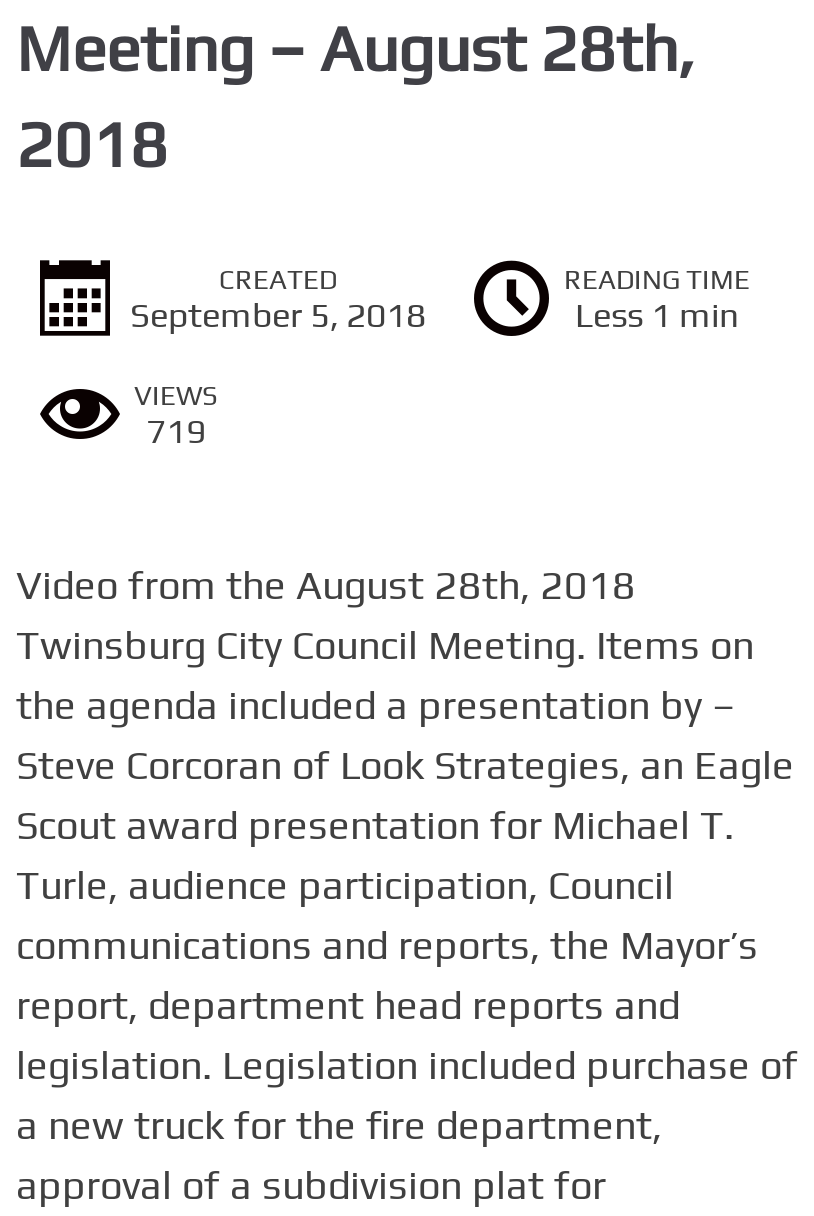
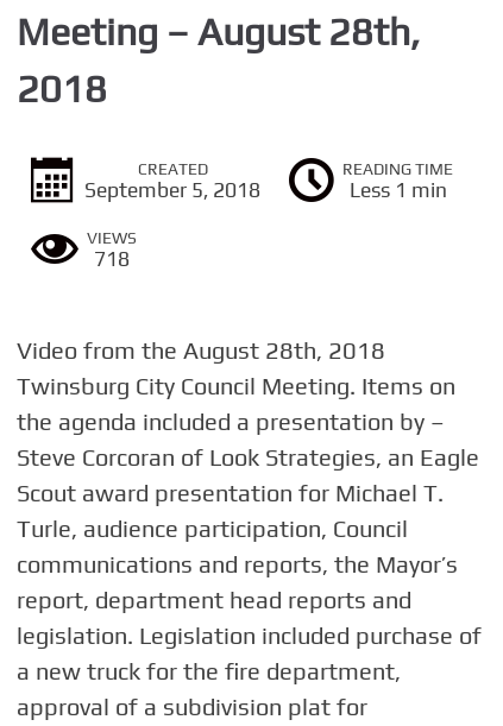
- 719
+ 718
